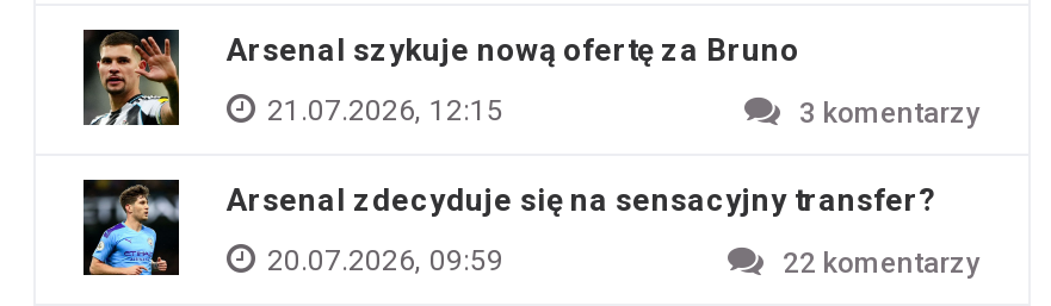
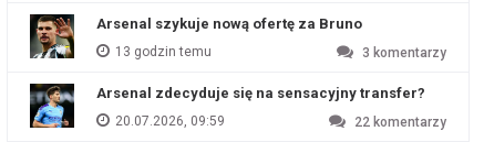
- 21.07.2026, 12:15
+ 13 godzin temu
